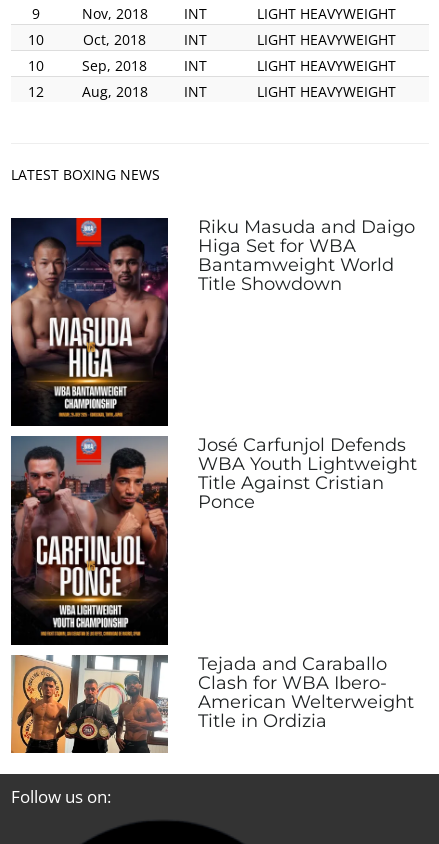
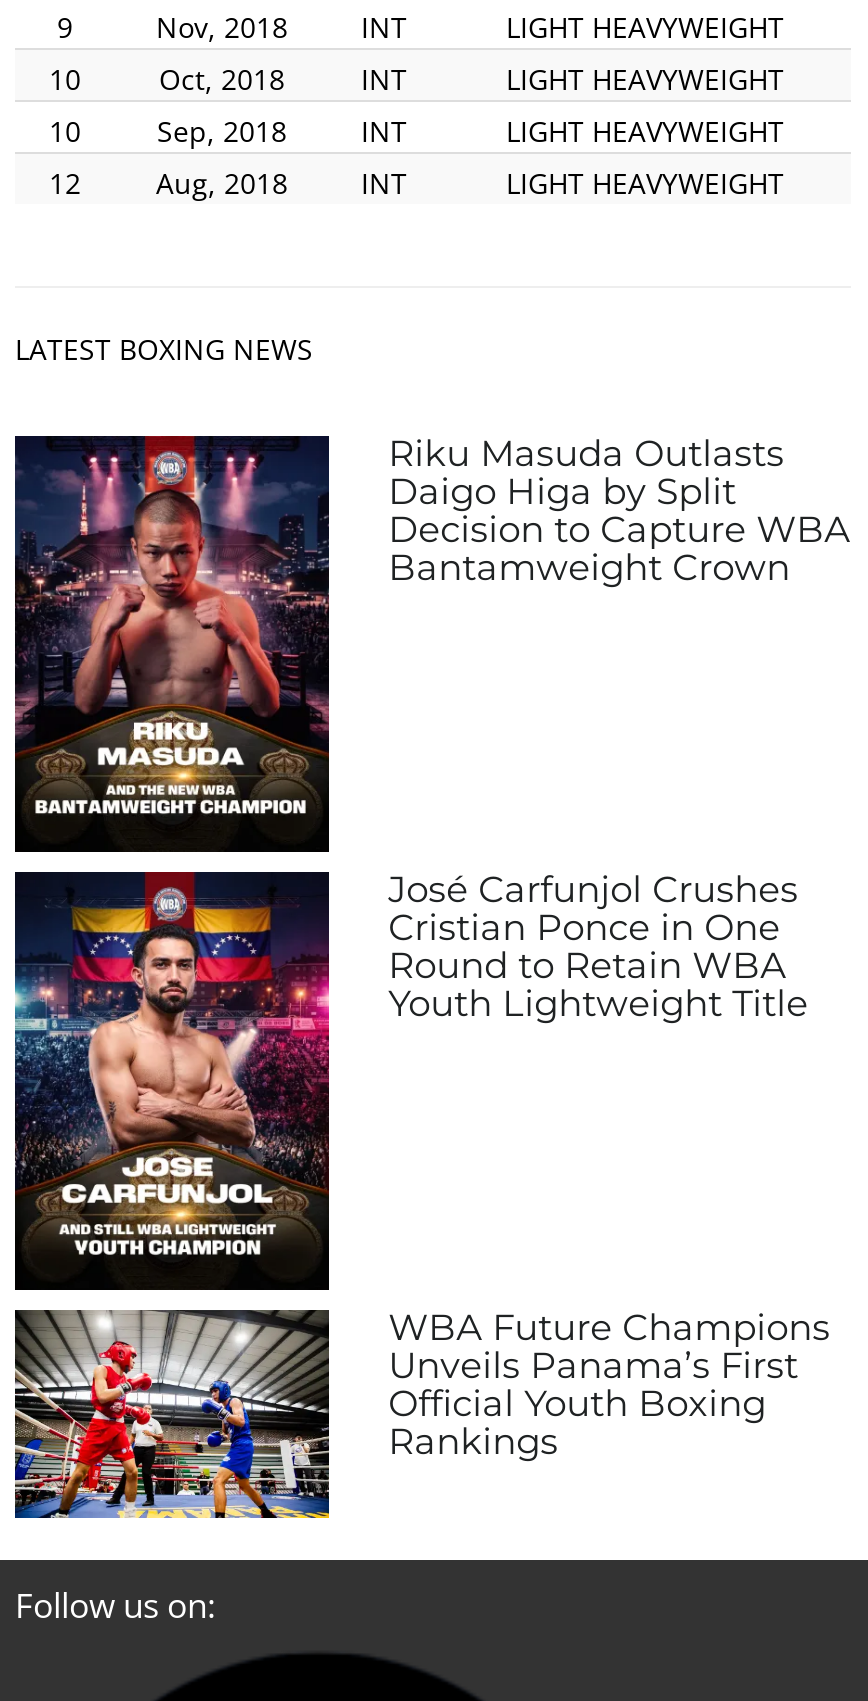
- [image]
- Riku Masuda and Daigo
- Higa Set for WBA
- Bantamweight World
- Title Showdown
+ [image]
+ Riku Masuda Outlasts
+ Daigo Higa by Split
+ Decision to Capture WBA
+ Bantamweight Crown

- [image]
- José Carfunjol Defends
- WBA Youth Lightweight
- Title Against Cristian
- Ponce
+ [image]
+ José Carfunjol Crushes
+ Cristian Ponce in One
+ Round to Retain WBA
+ Youth Lightweight Title

- [image]
- Tejada and Caraballo
- Clash for WBA Ibero-
- American Welterweight
- Title in Ordizia
+ [image]
+ WBA Future Champions
+ Unveils Panama’s First
+ Official Youth Boxing
+ Rankings
